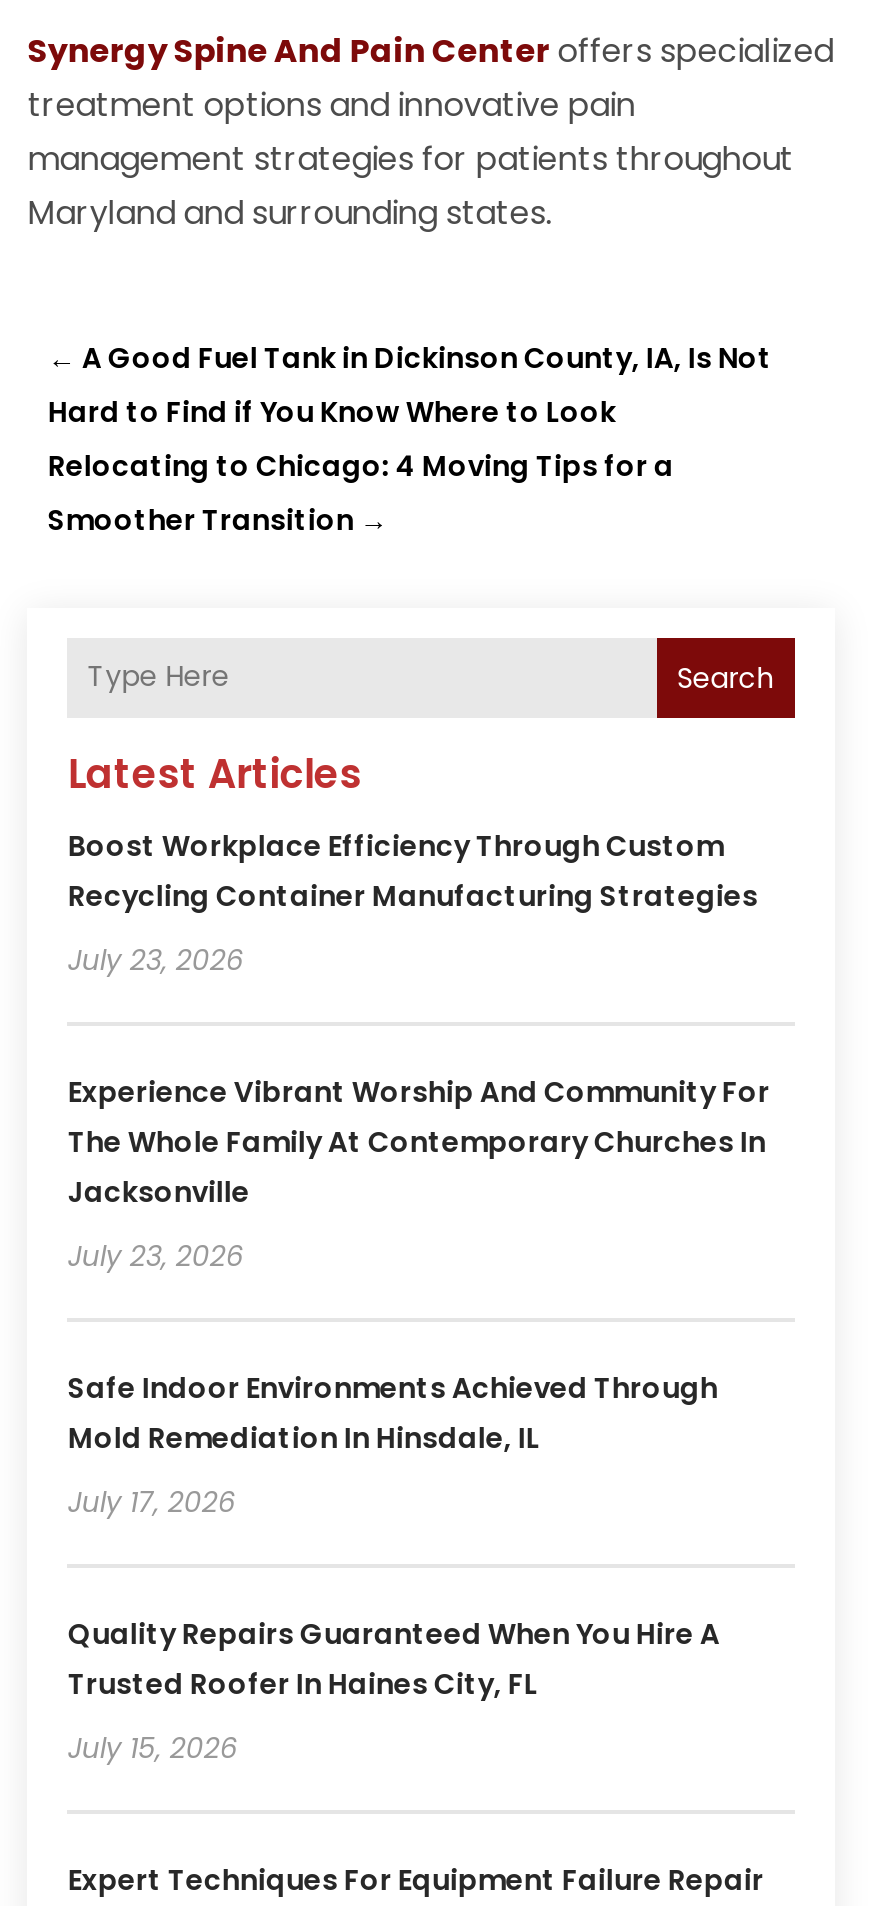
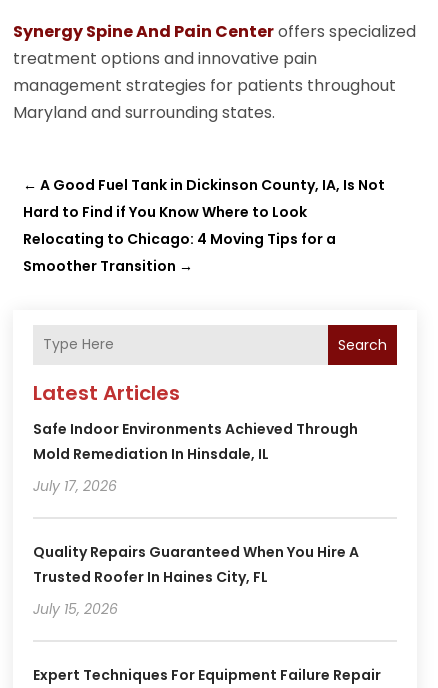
- Boost Workplace Efficiency Through Custom
- Recycling Container Manufacturing Strategies
- July 23, 2026
- Experience Vibrant Worship And Community For
- The Whole Family At Contemporary Churches In
- Jacksonville
- July 23, 2026
